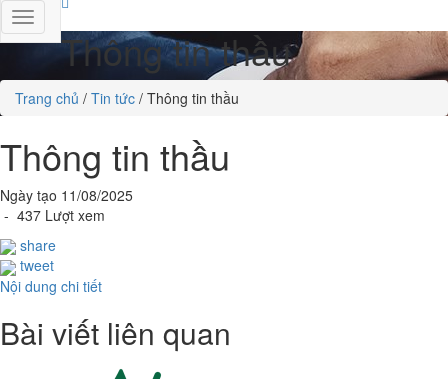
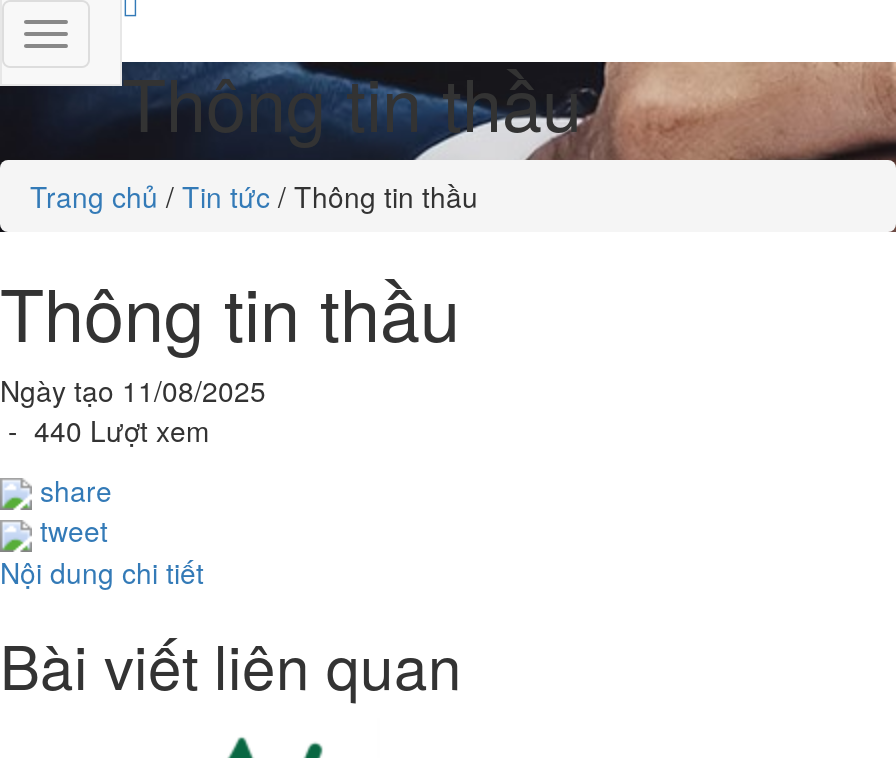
- - 437 Lượt xem
+ - 440 Lượt xem
